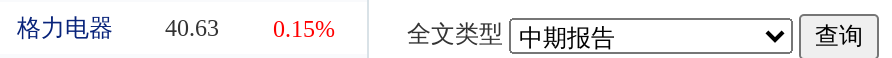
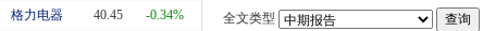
- 40.63
+ 40.45

- 0.15%
+ -0.34%
